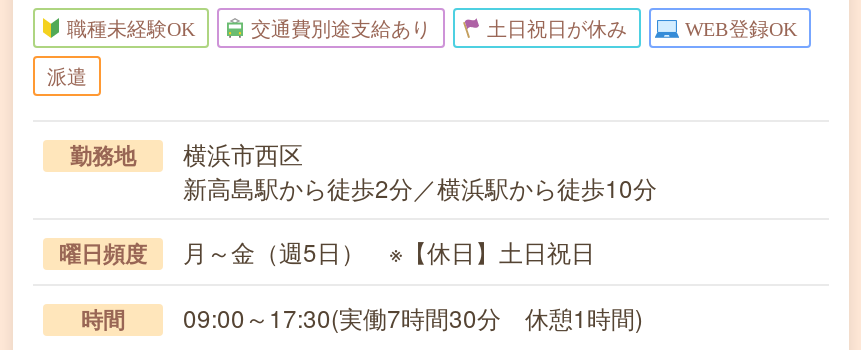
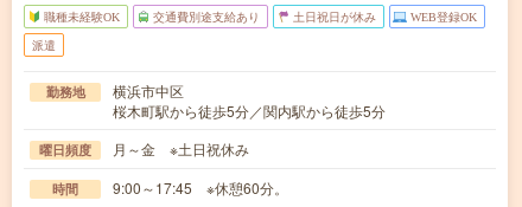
- 横浜市西区
+ 横浜市中区

- 新高島駅から徒歩2分／横浜駅から徒歩10分
+ 桜木町駅から徒歩5分／関内駅から徒歩5分

- 月～金（週5日） ※【休日】土日祝日
+ 月～金 ※土日祝休み

- 09:00～17:30(実働7時間30分 休憩1時間)
+ 9:00～17:45 ※休憩60分。
